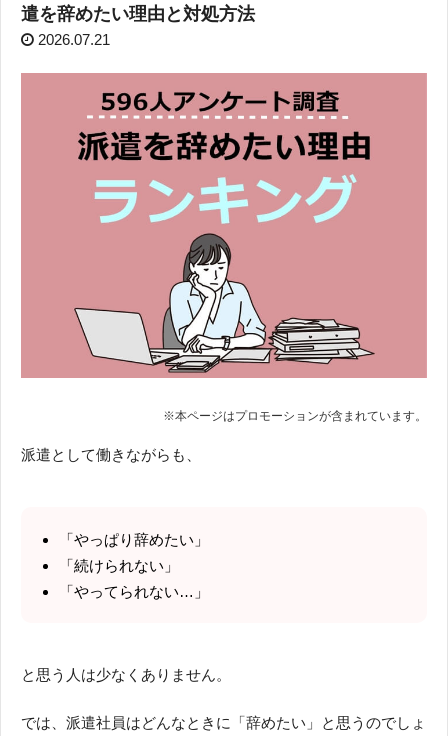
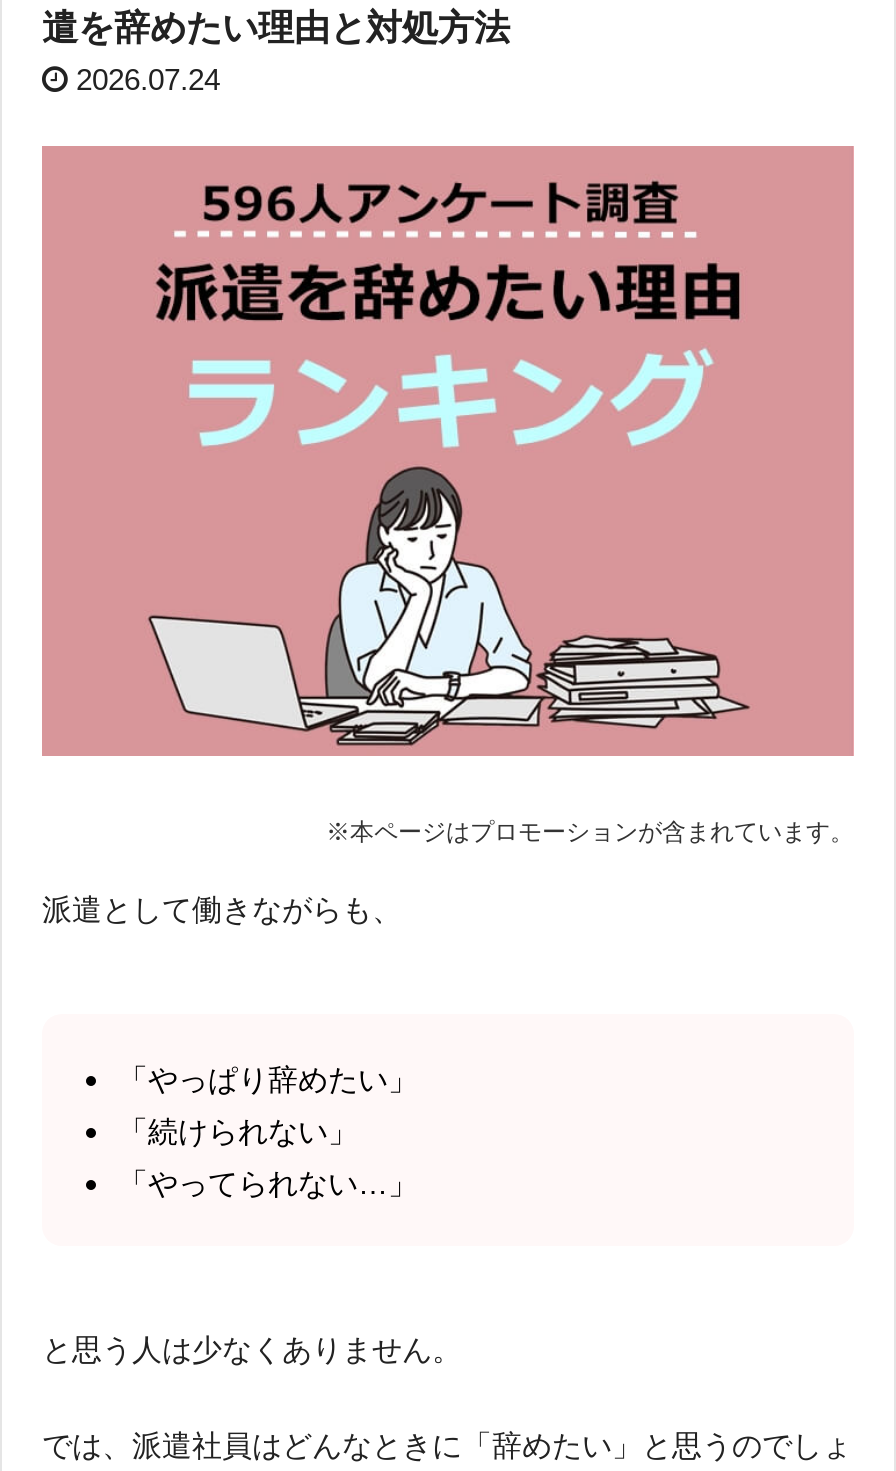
- 2026.07.21
+ 2026.07.24
